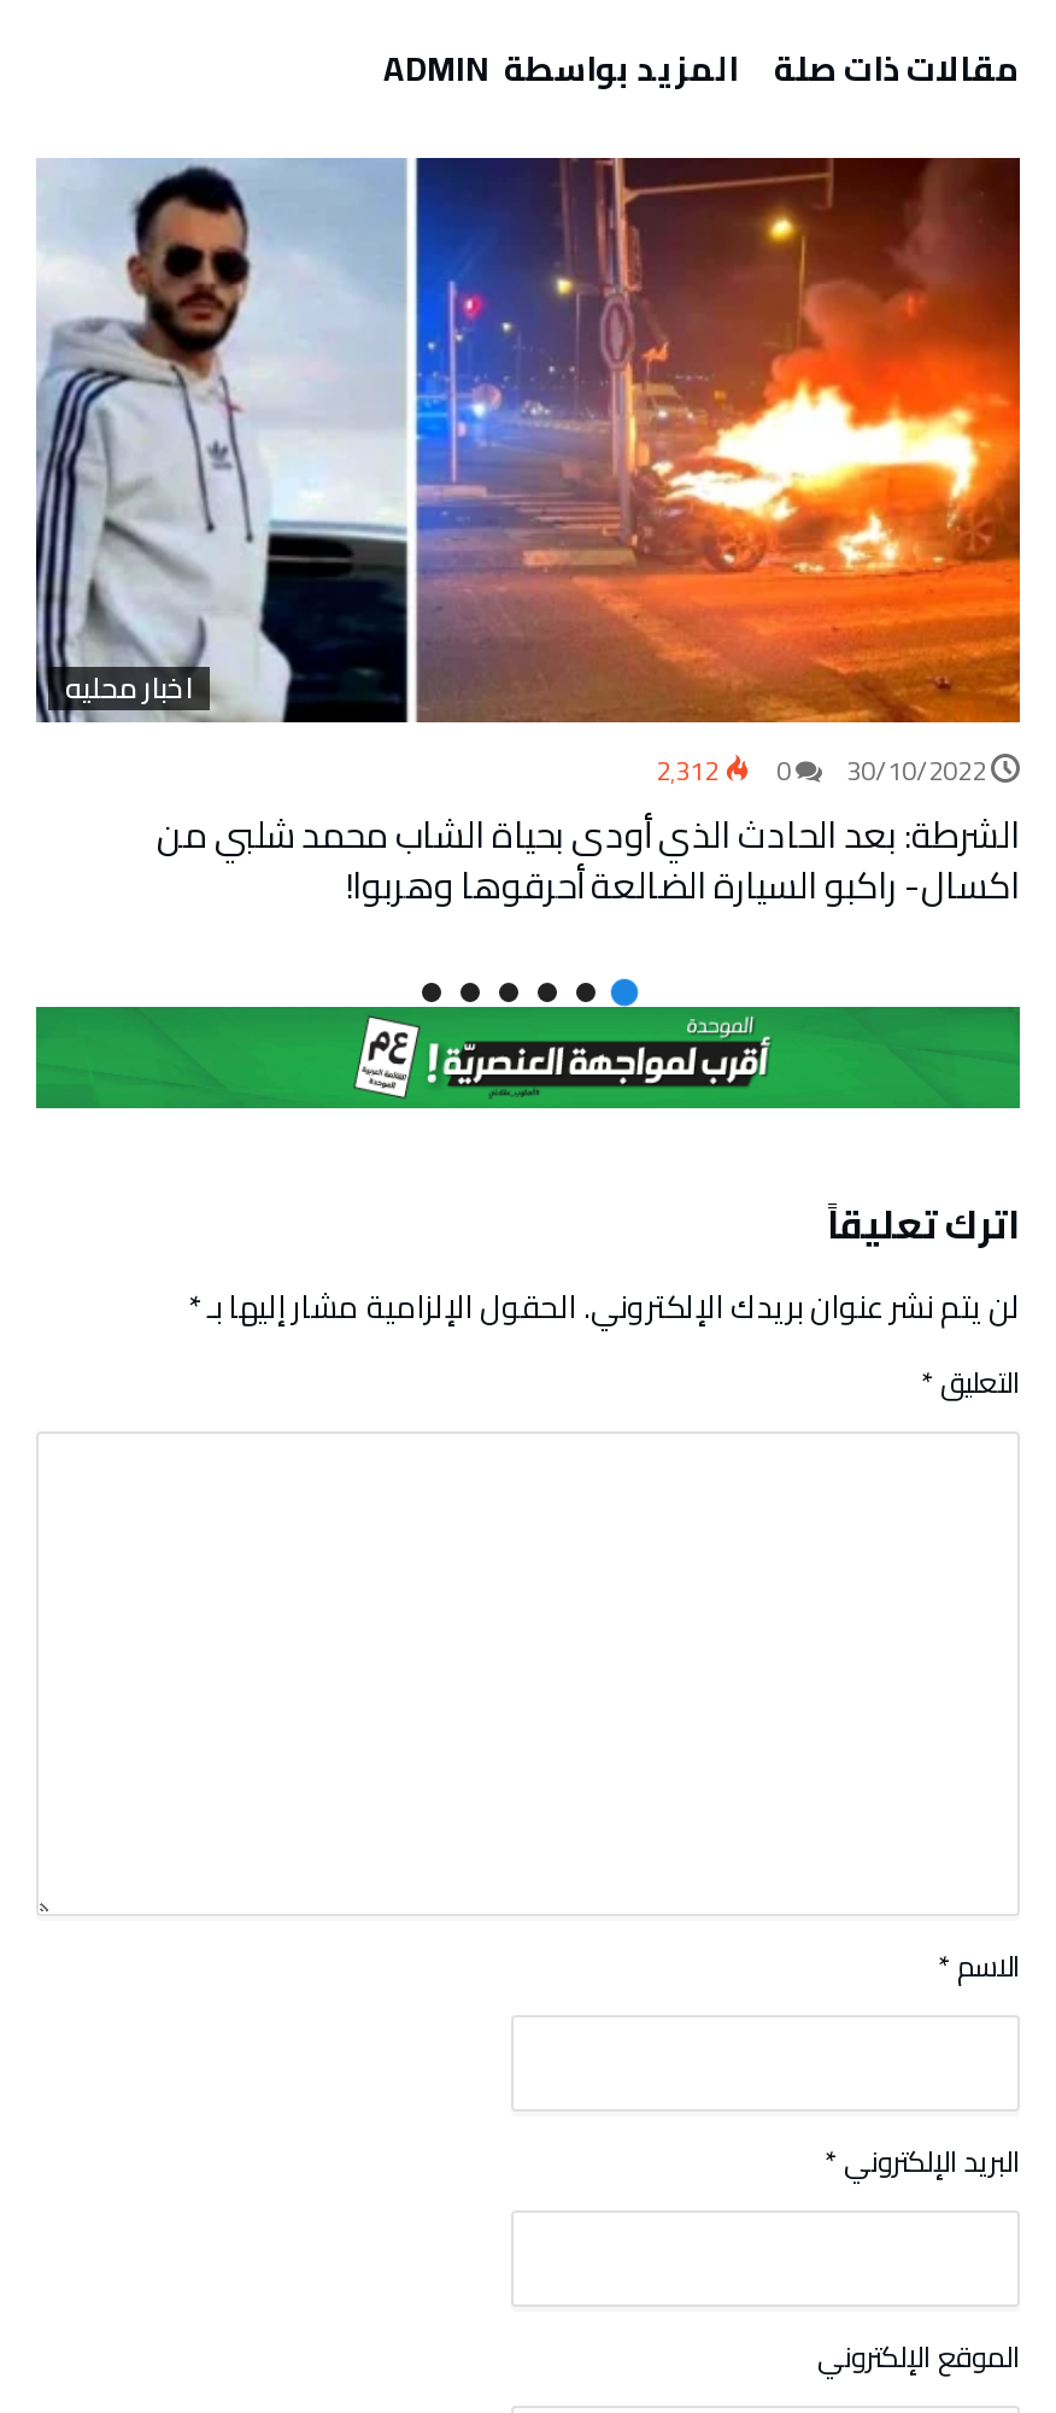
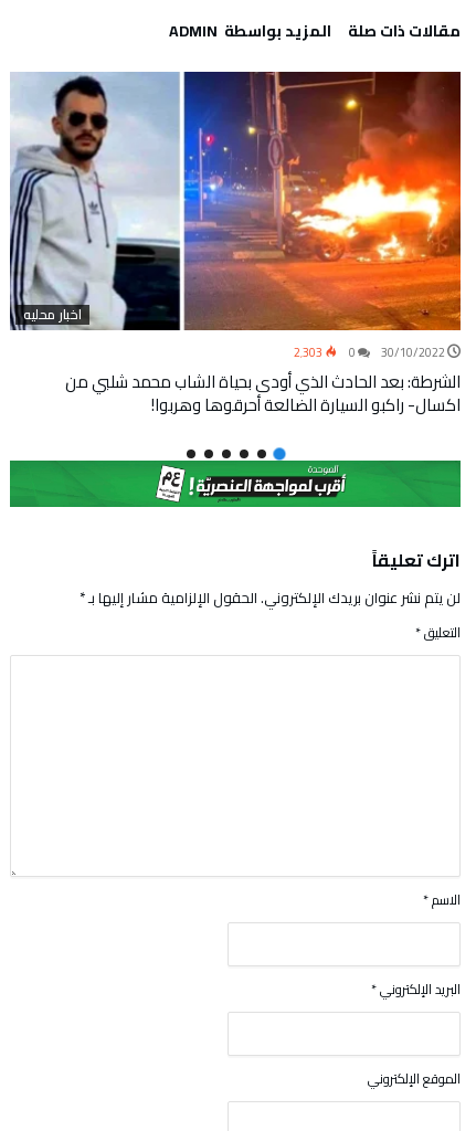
- 2٬312
+ 2٬303
